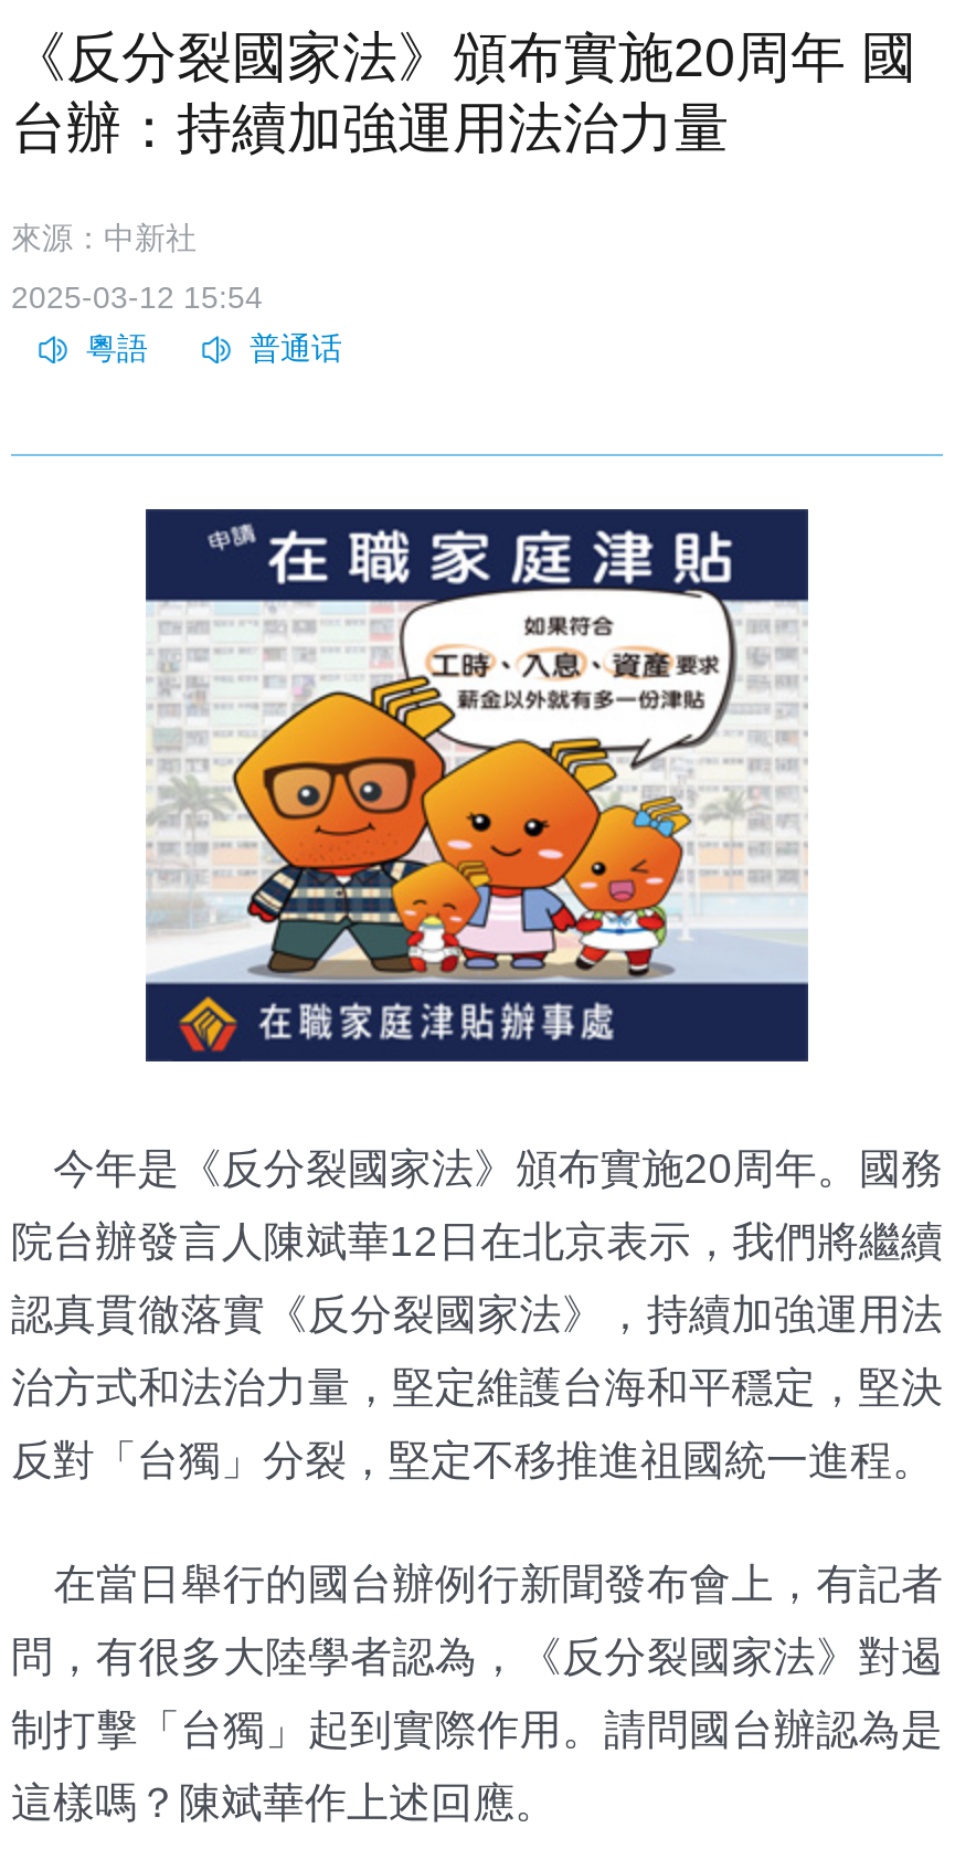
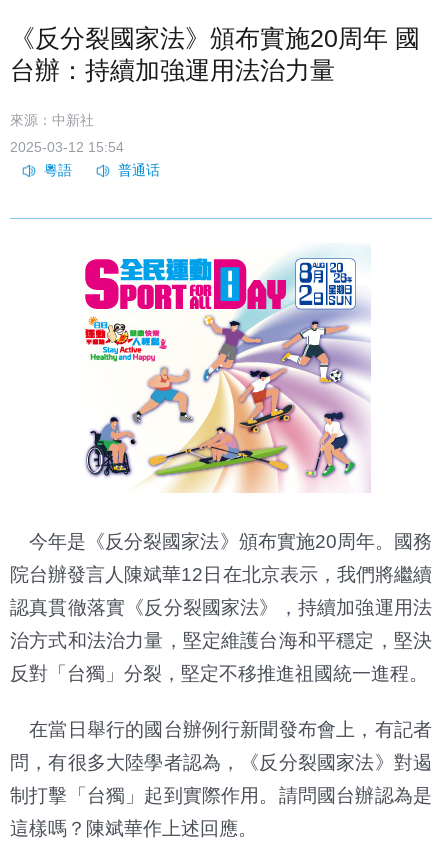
- [image]
+ [image]
